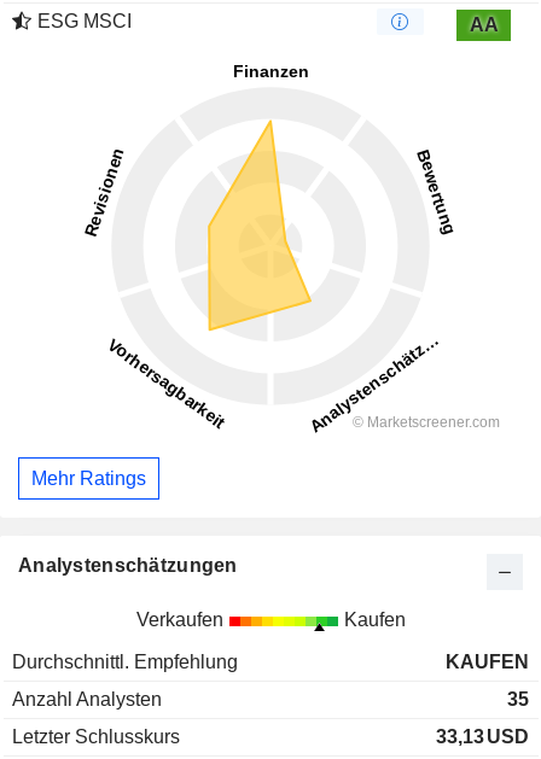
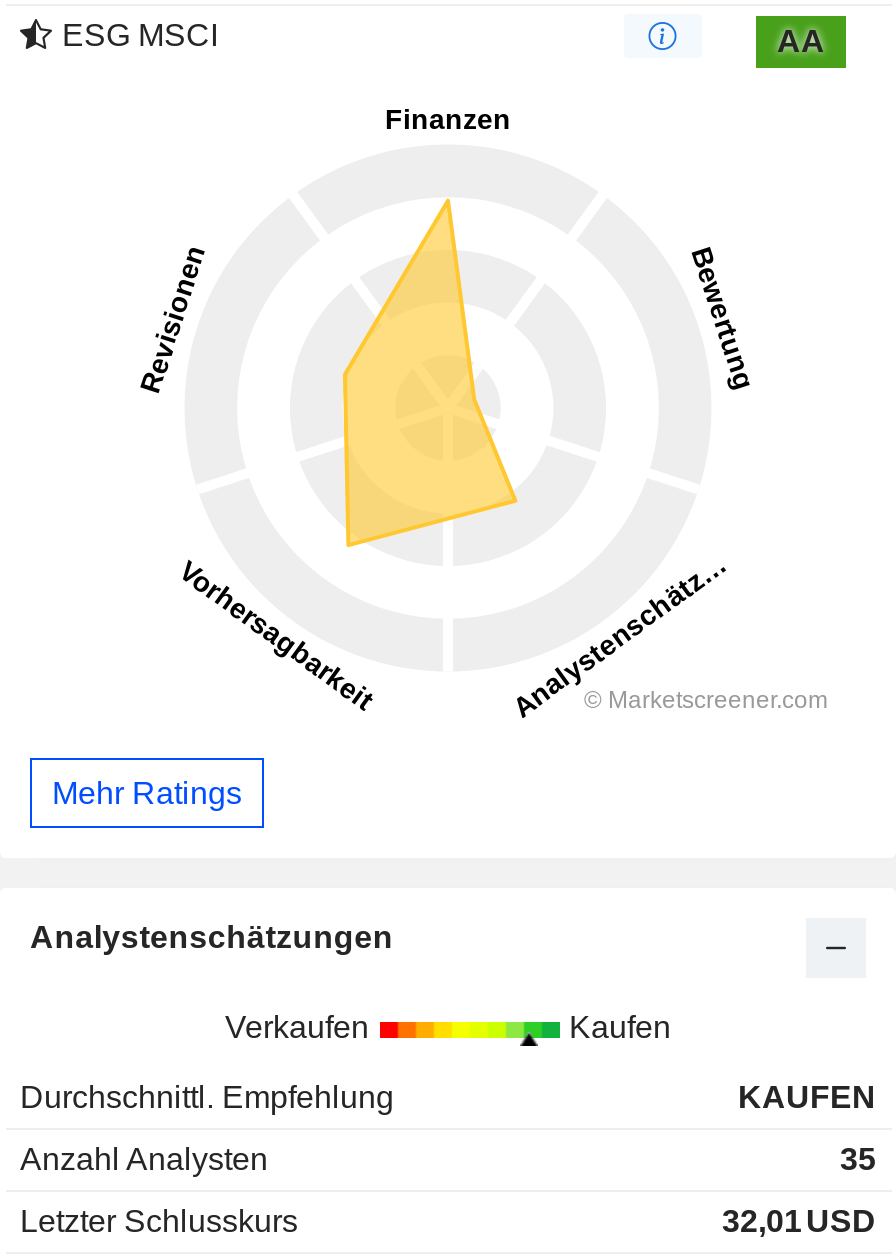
- 33,13 USD
+ 32,01 USD
